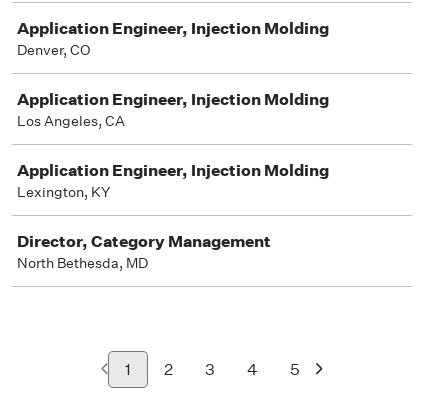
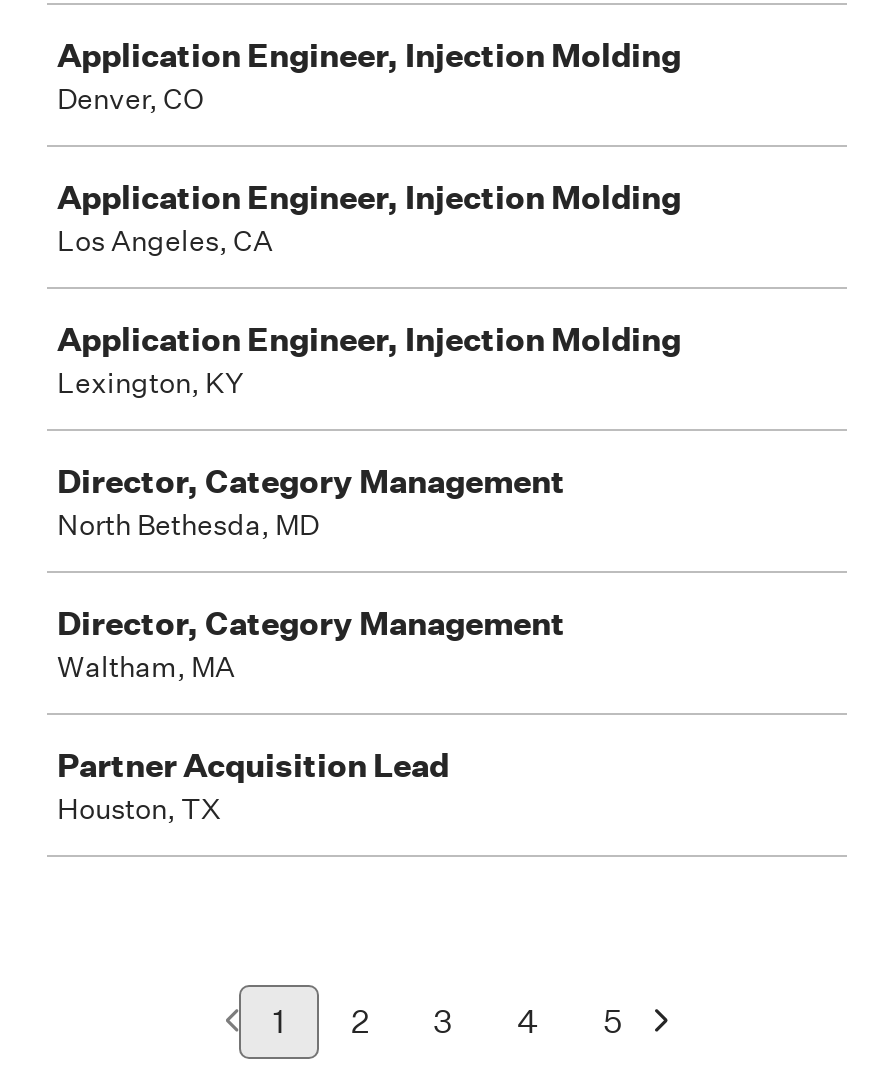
+ Director, Category Management
+ Waltham, MA
+ Partner Acquisition Lead
+ Houston, TX
